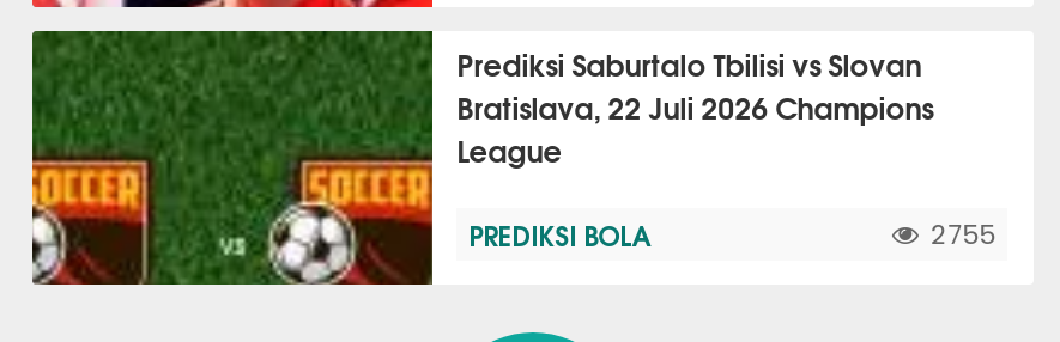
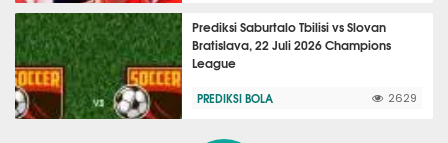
- 2755
+ 2629
